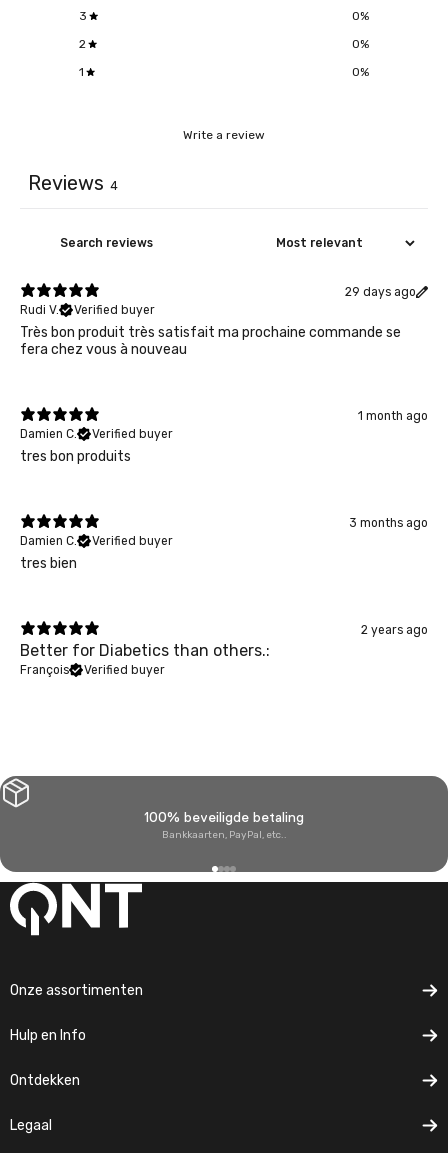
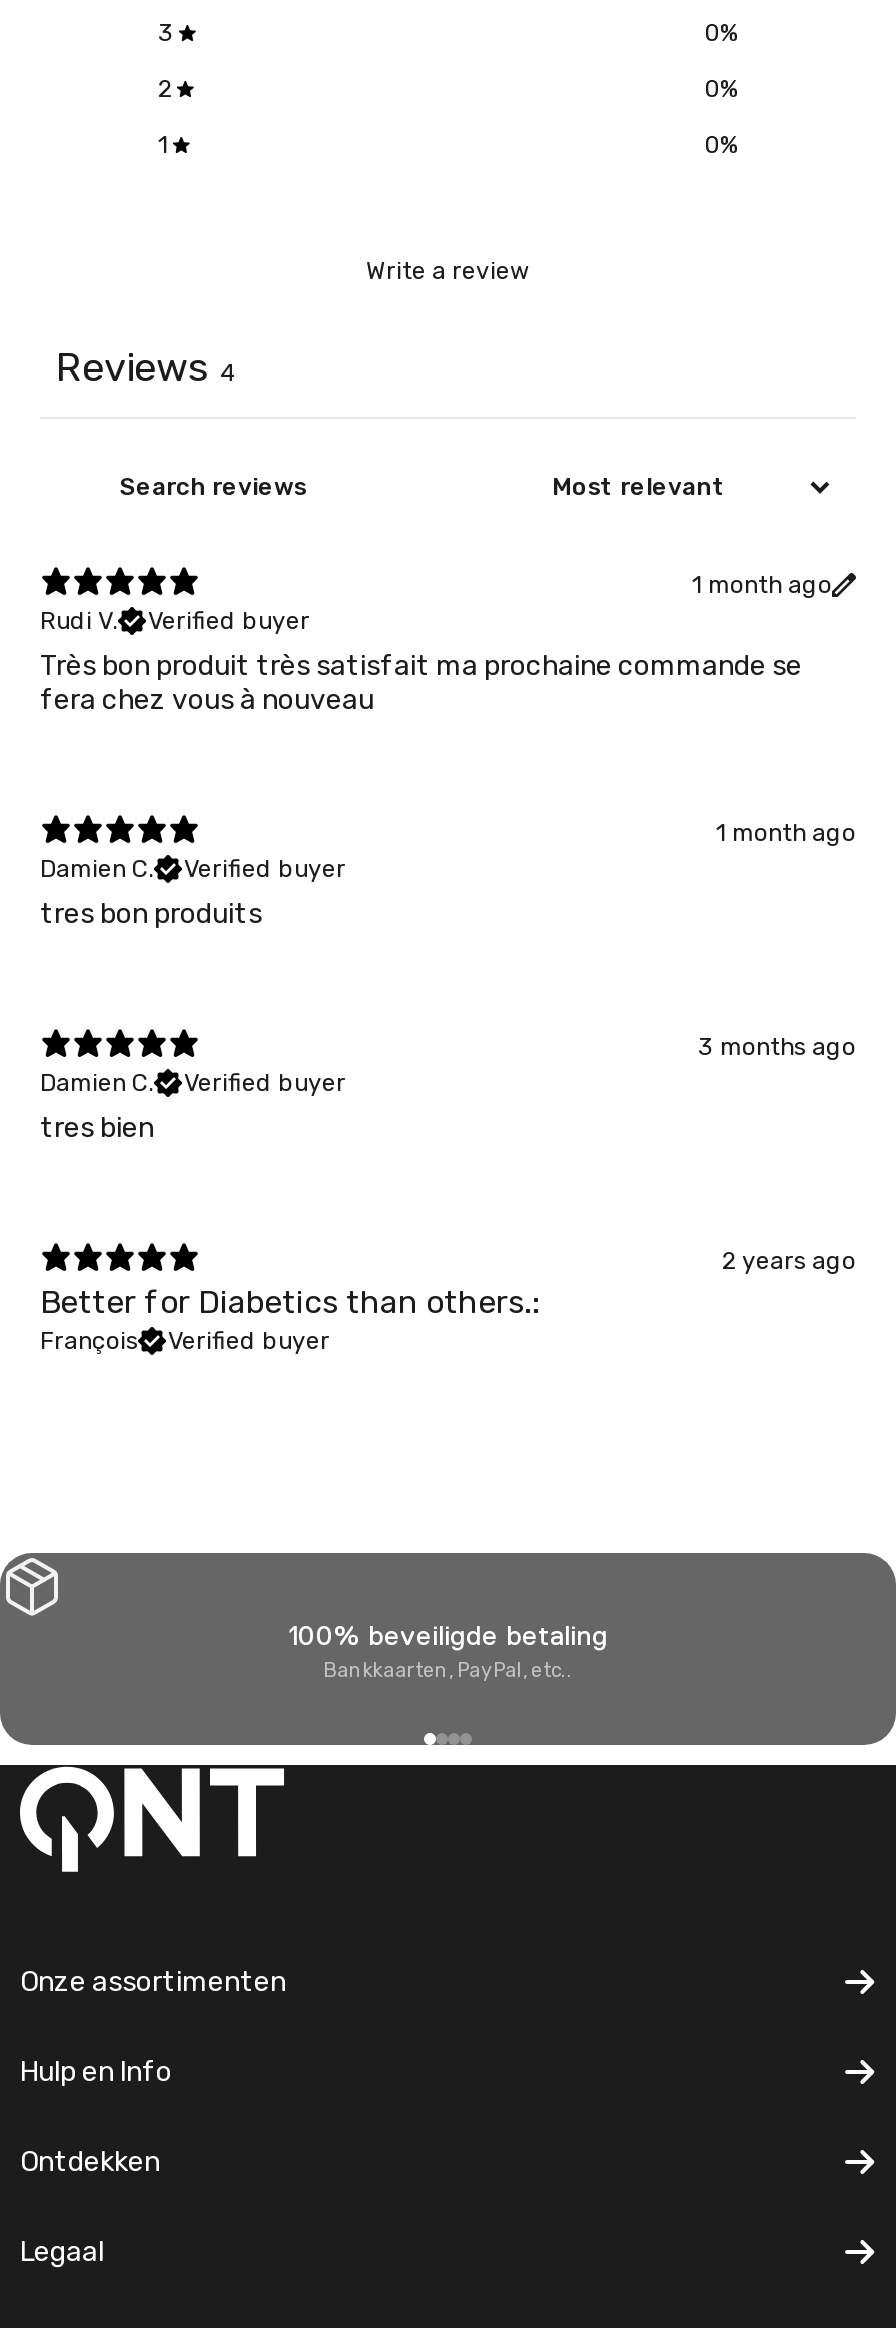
- 29 days ago
+ 1 month ago
